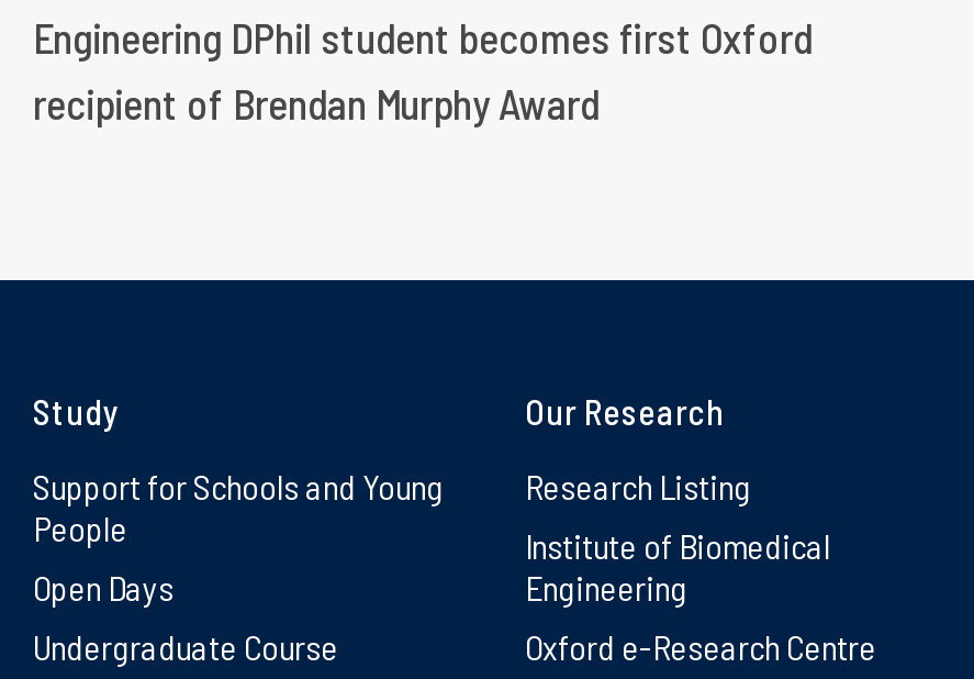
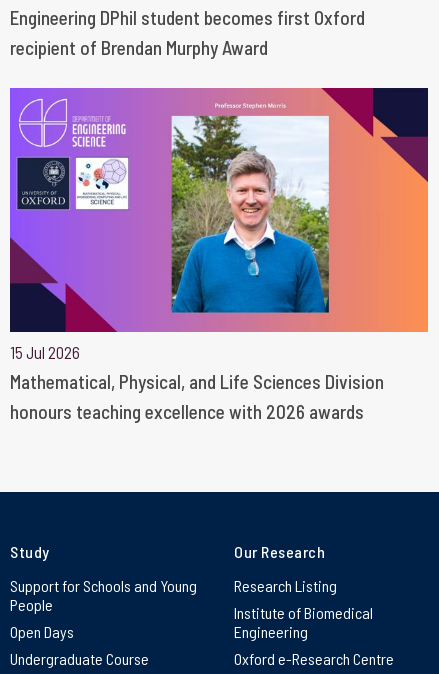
+ [image]
+ 15 Jul 2026
+ Mathematical, Physical, and Life Sciences Division
+ honours teaching excellence with 2026 awards
